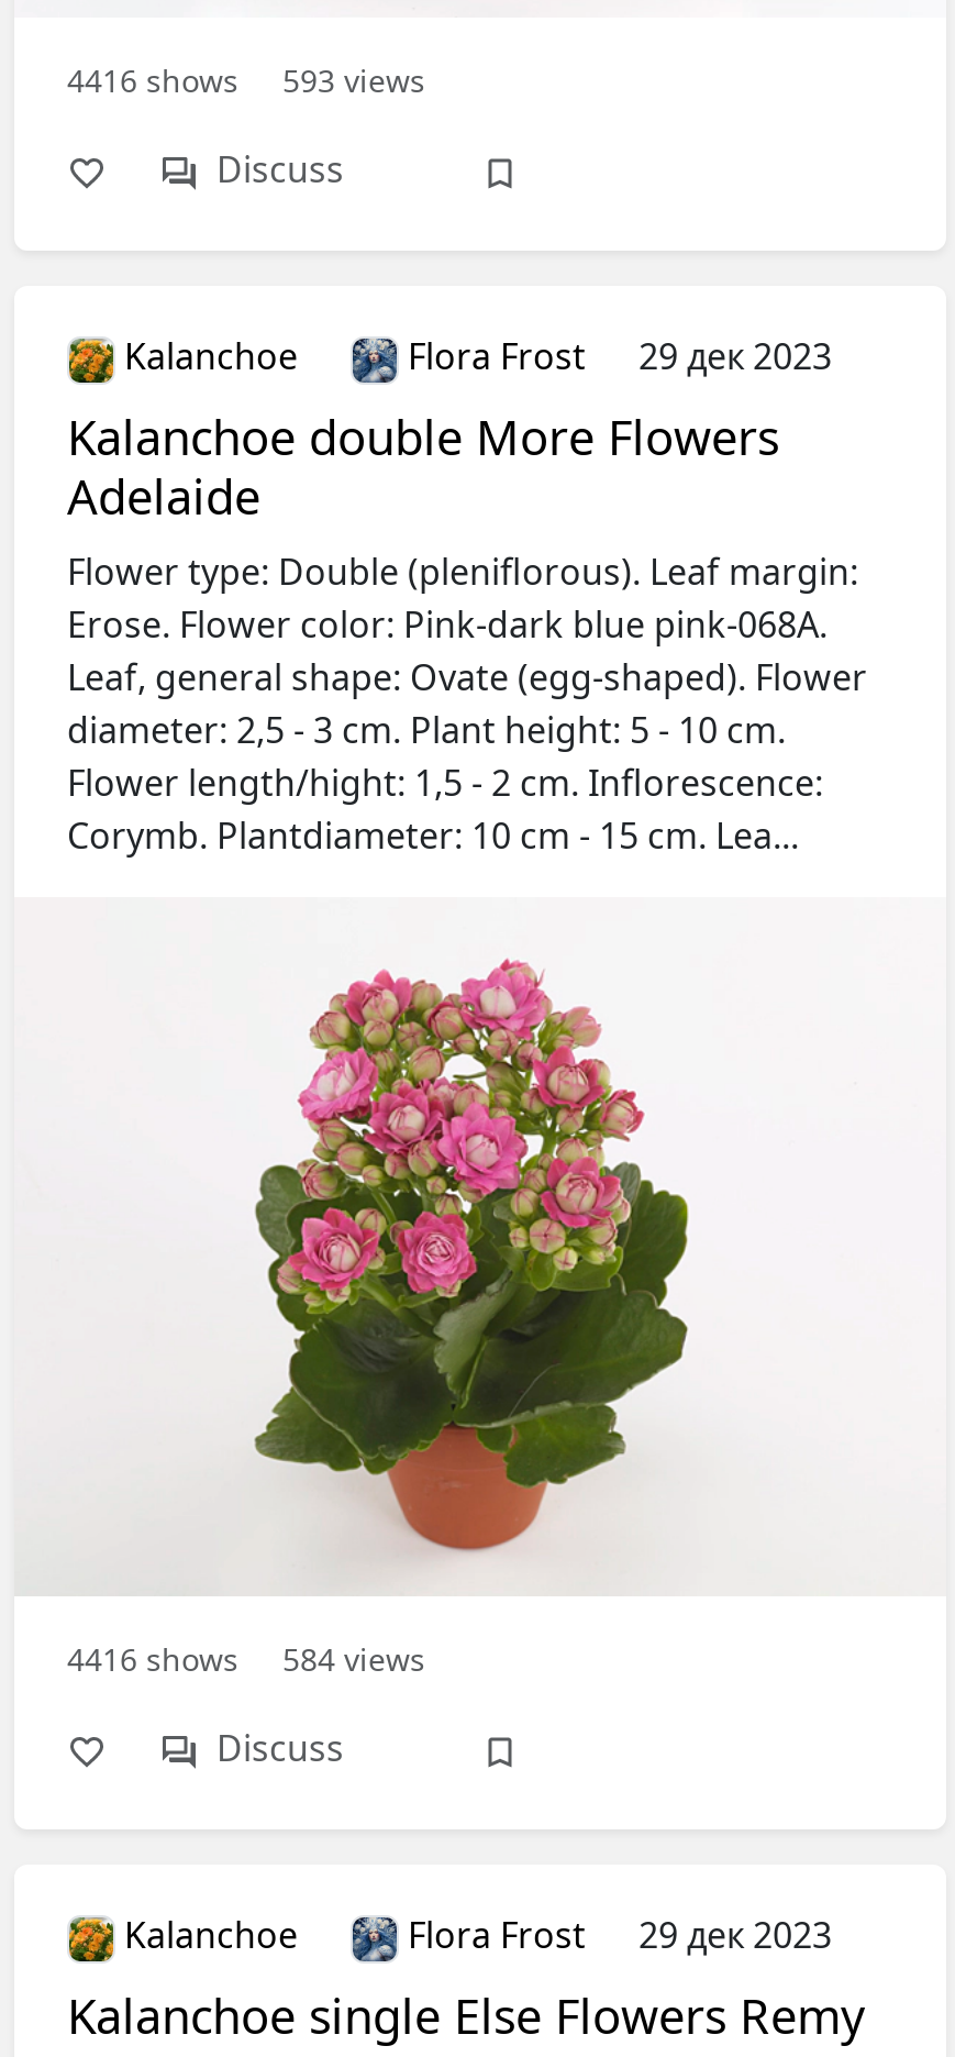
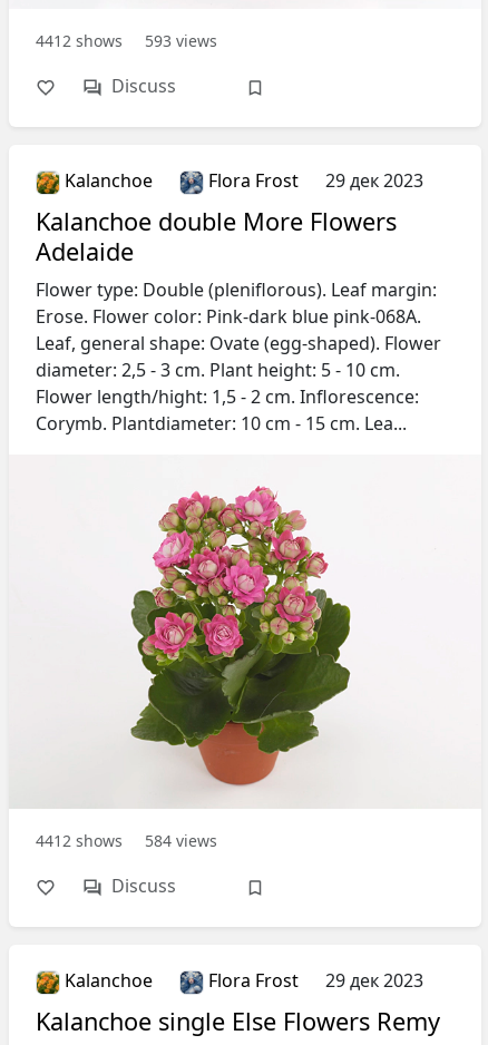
- 4416 shows 593 views
+ 4412 shows 593 views

- 4416 shows 584 views
+ 4412 shows 584 views
